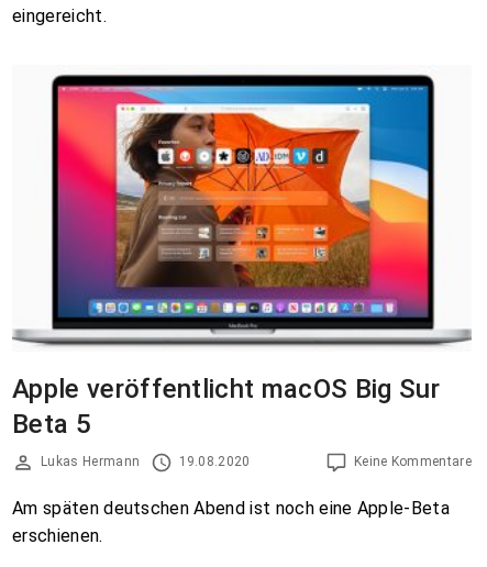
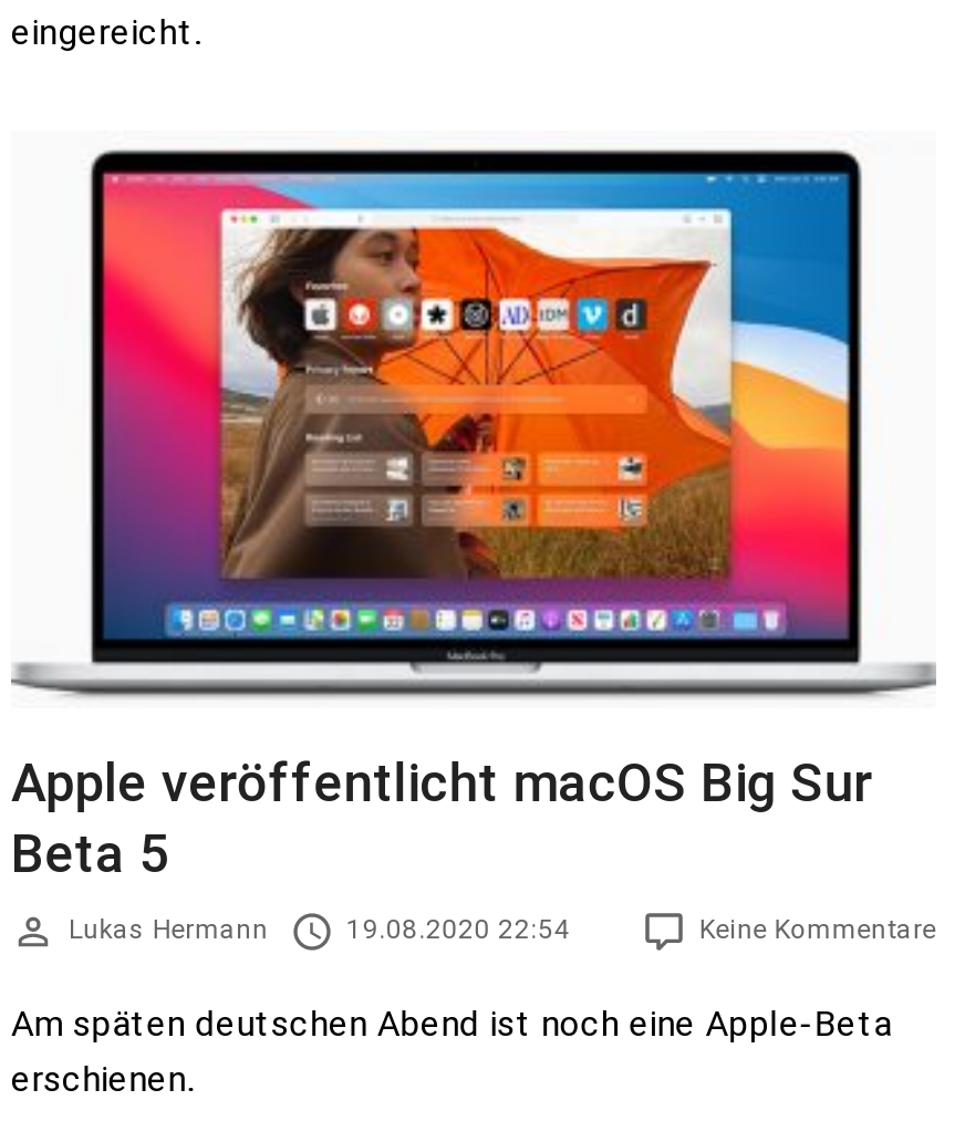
- 19.08.2020
+ 19.08.2020 22:54
